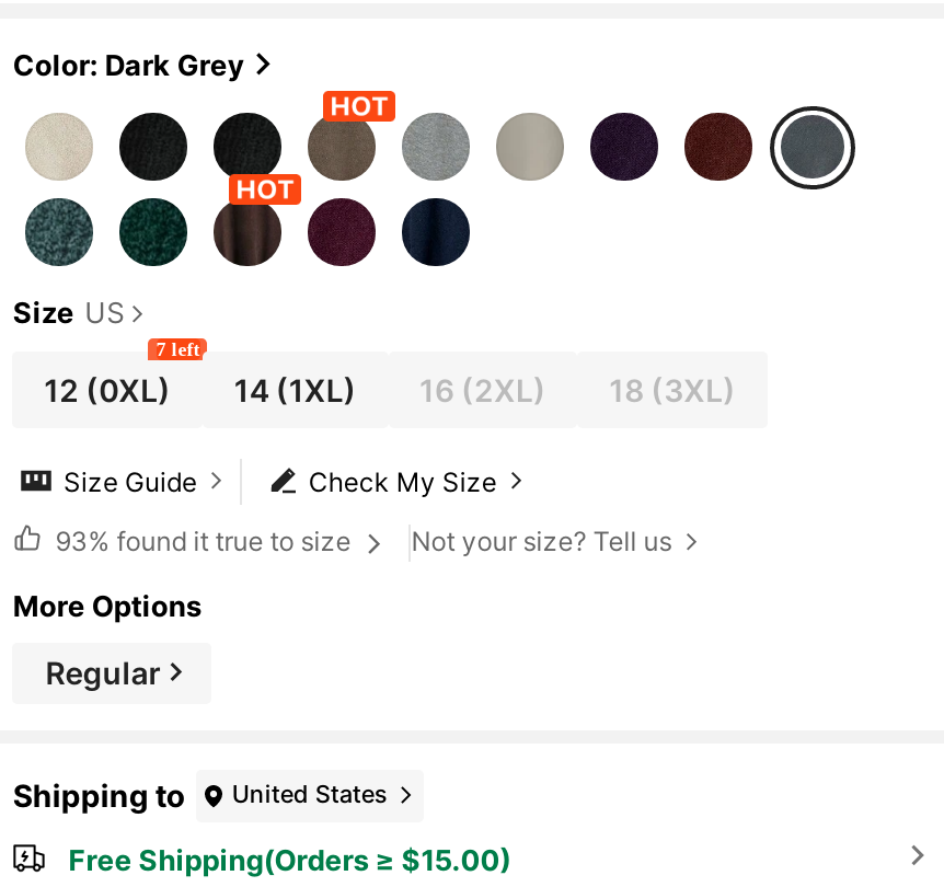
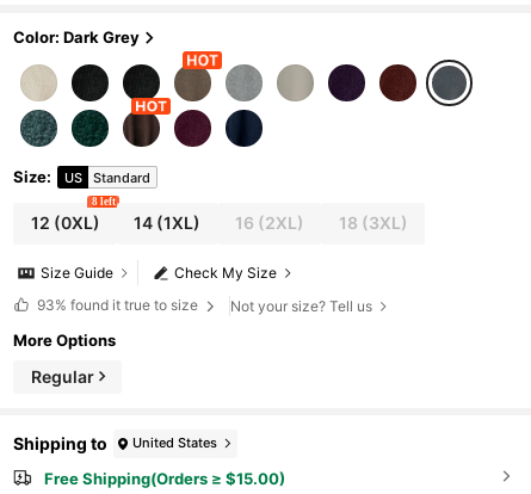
- Size US
+ Size:
+ US
+ Standard

- 7 left
+ 8 left
